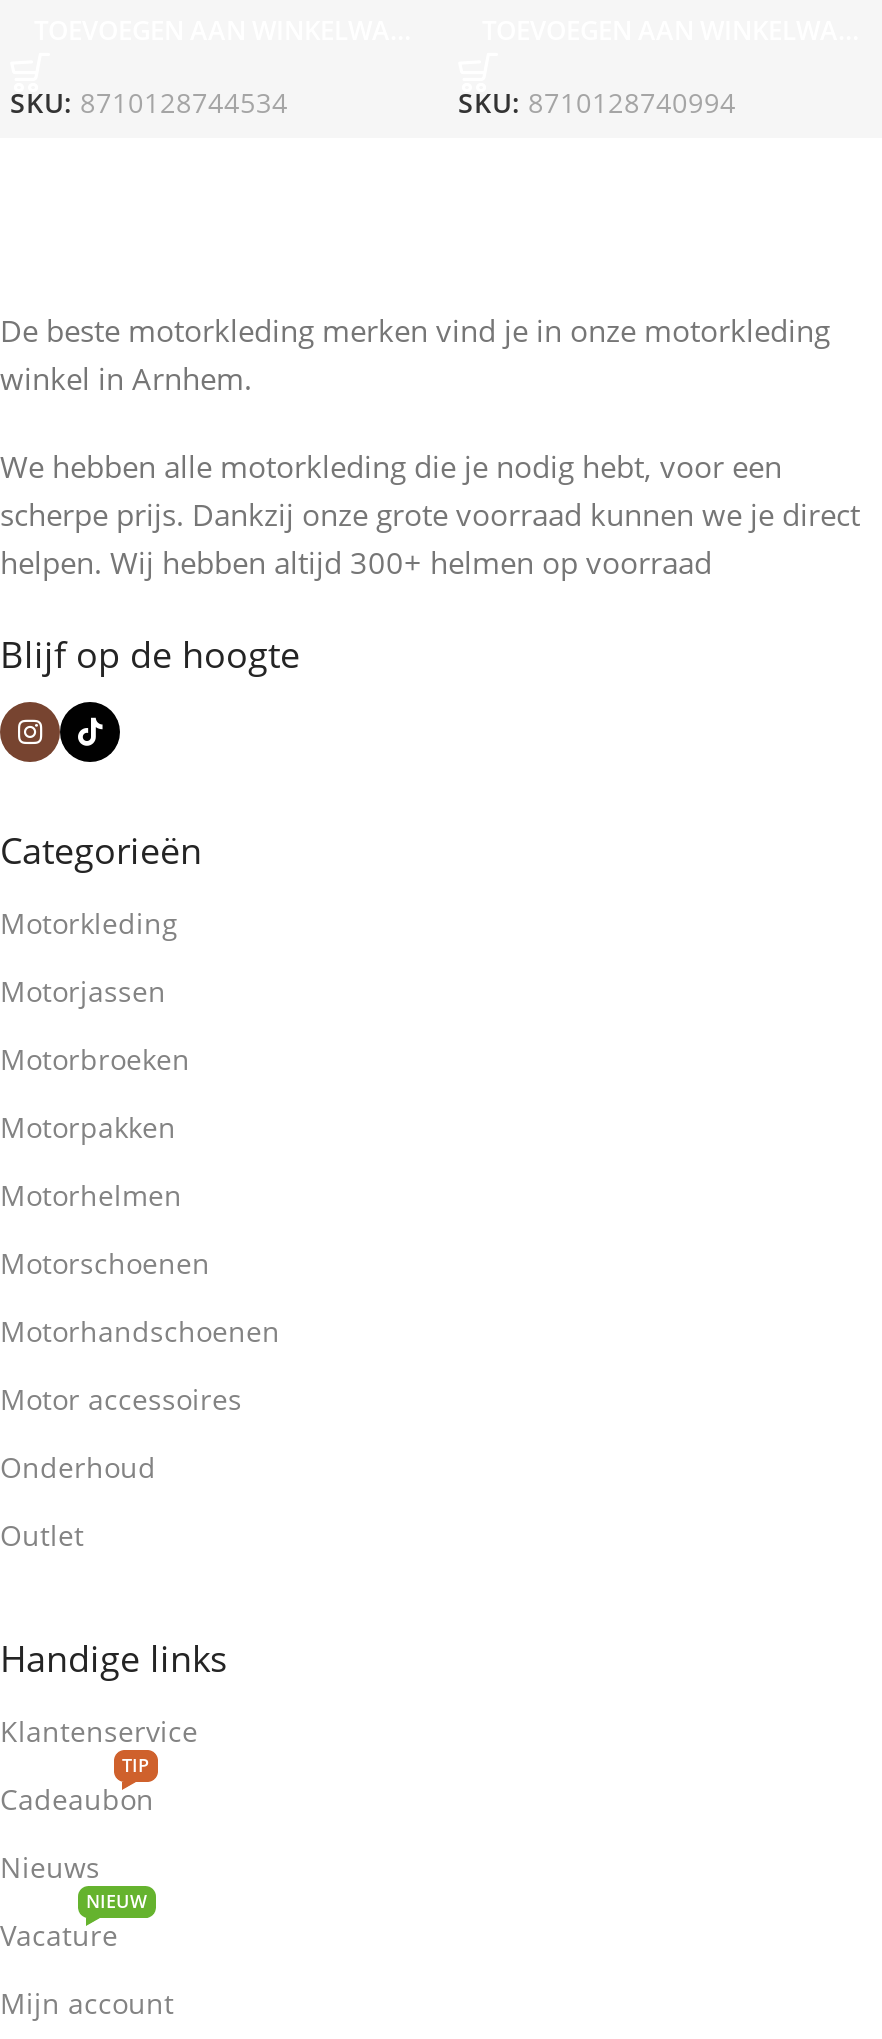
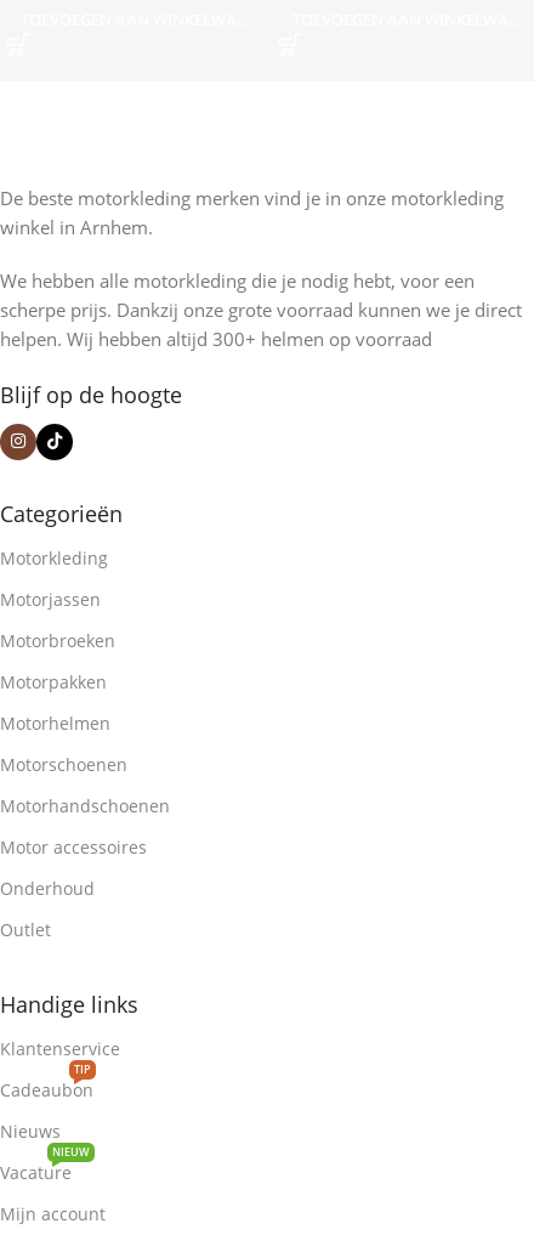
- SKU: 8710128744534

- SKU: 8710128740994
